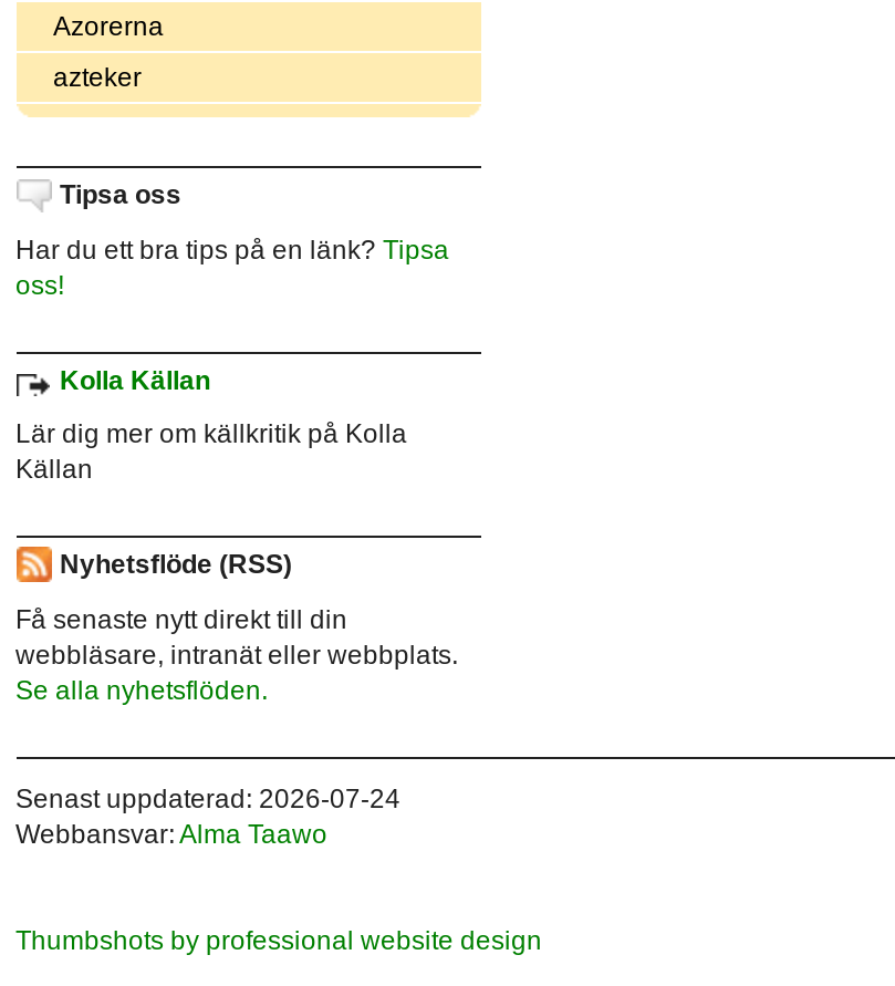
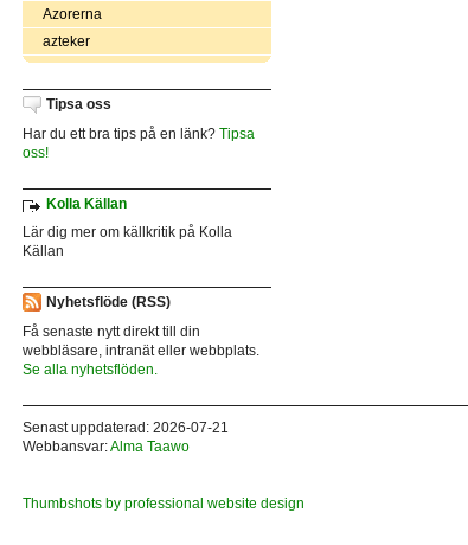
- Senast uppdaterad: 2026-07-24
+ Senast uppdaterad: 2026-07-21
